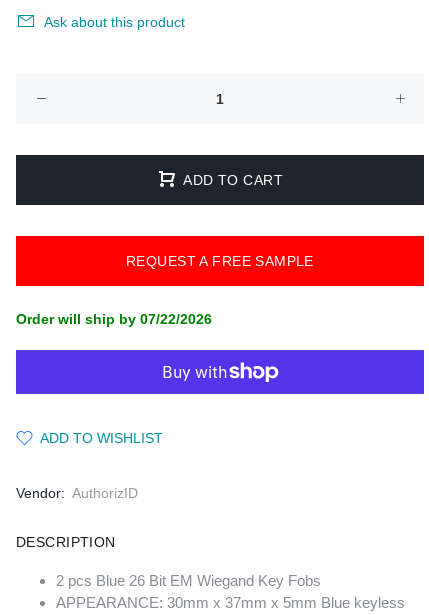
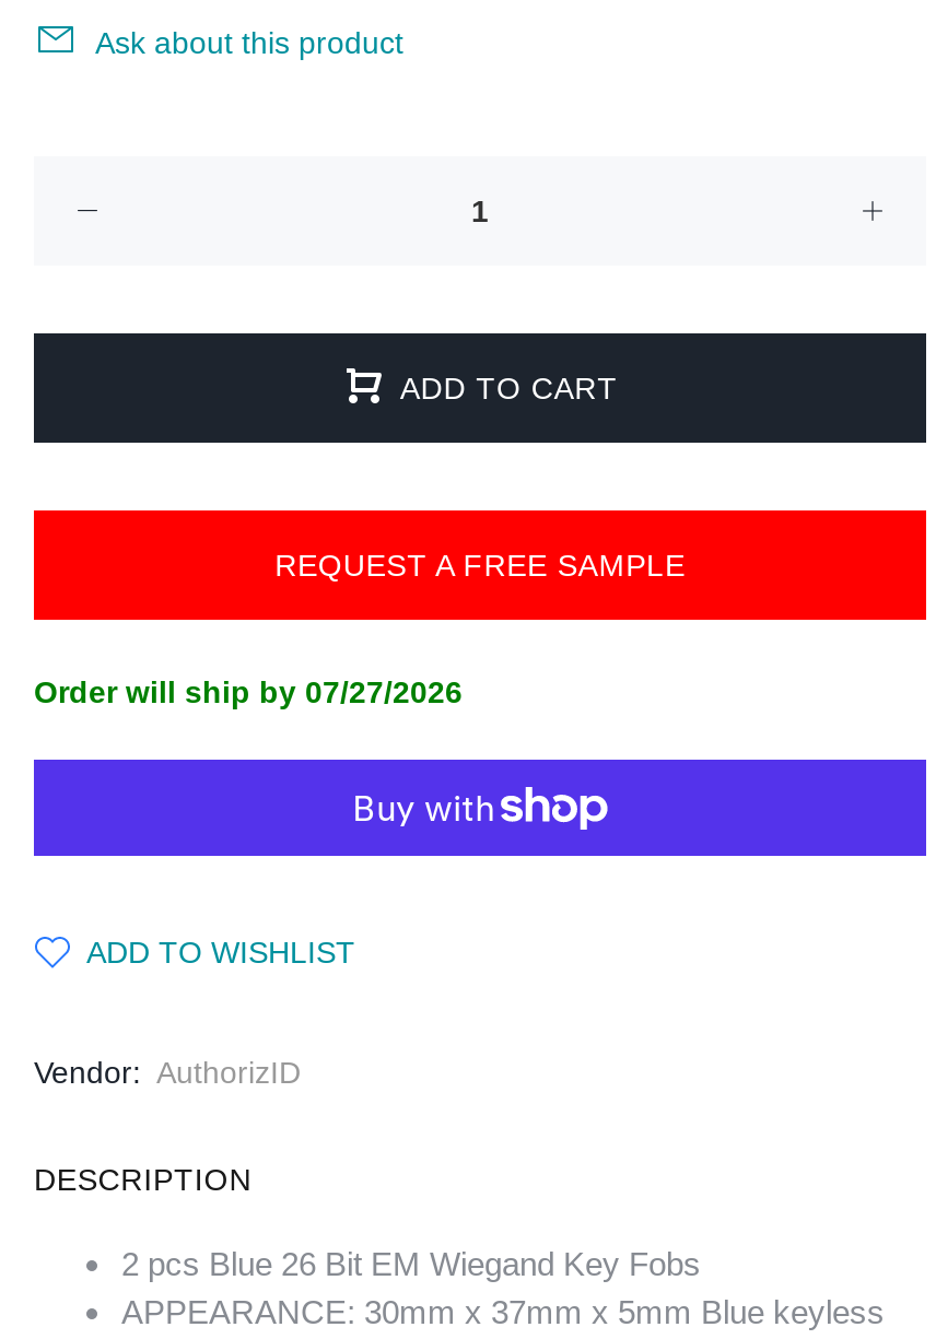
- Order will ship by 07/22/2026
+ Order will ship by 07/27/2026
